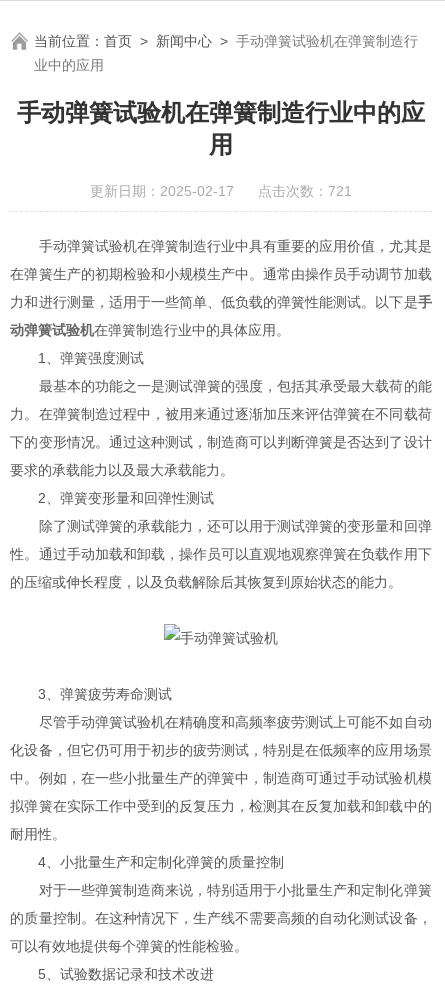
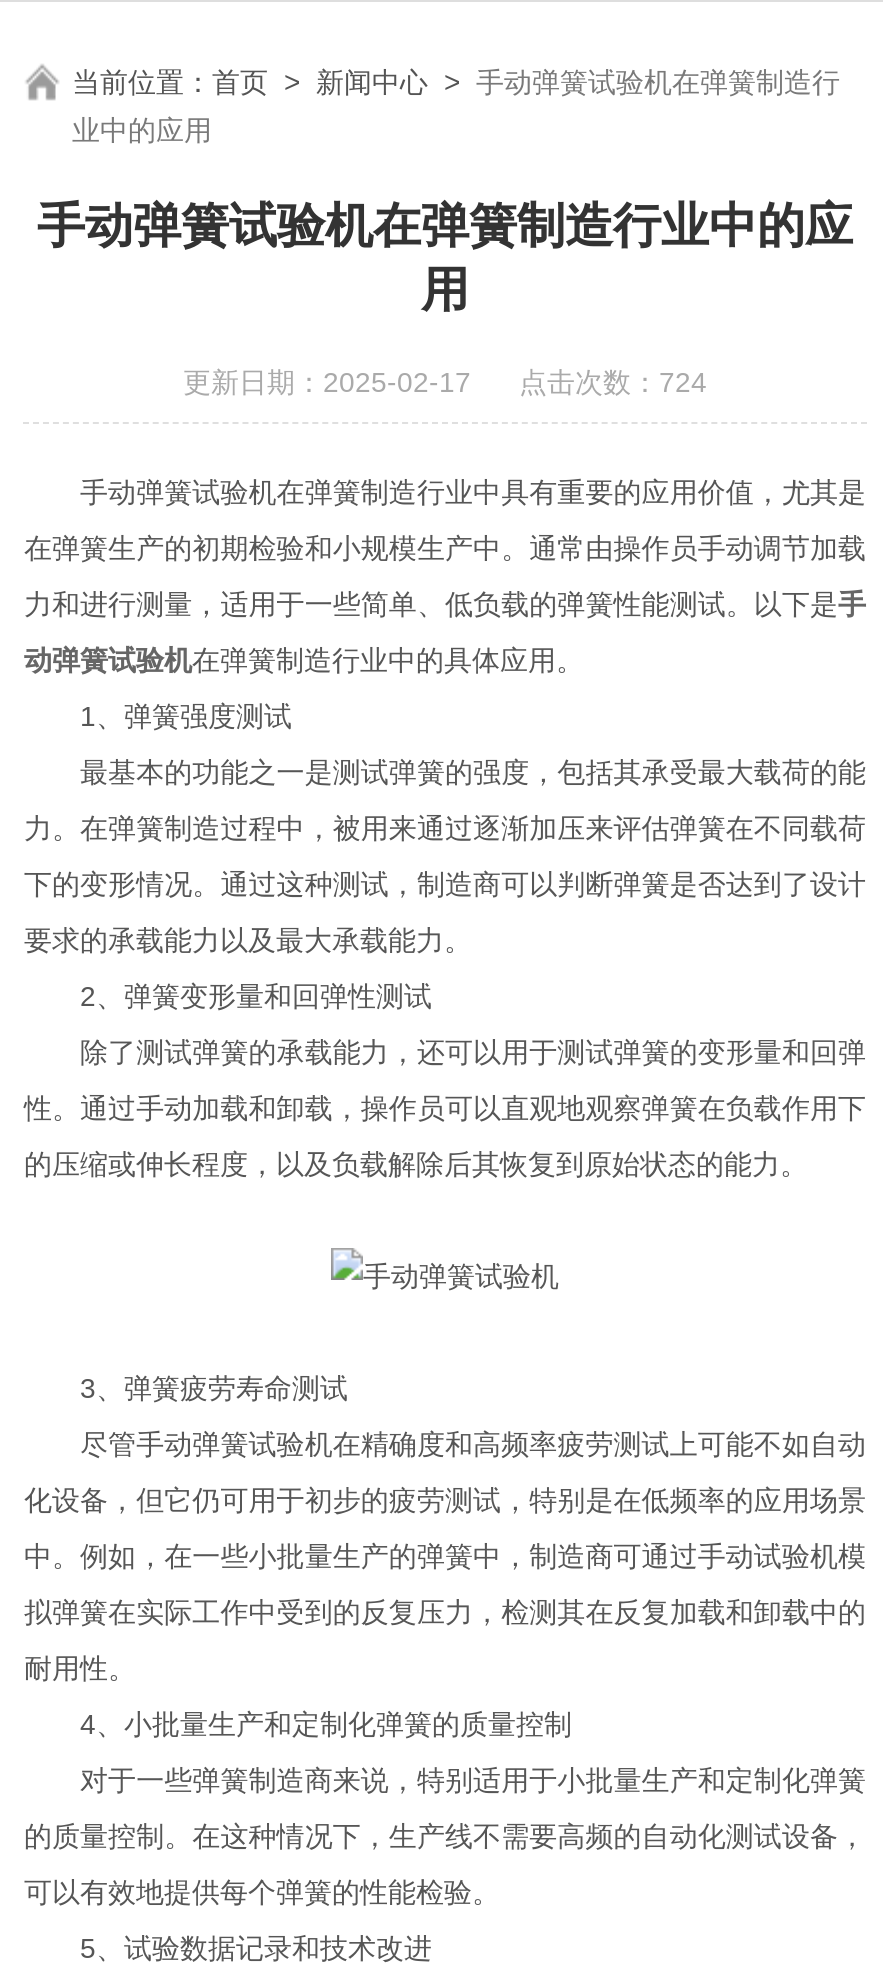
- 更新日期：2025-02-17 点击次数：721
+ 更新日期：2025-02-17 点击次数：724
